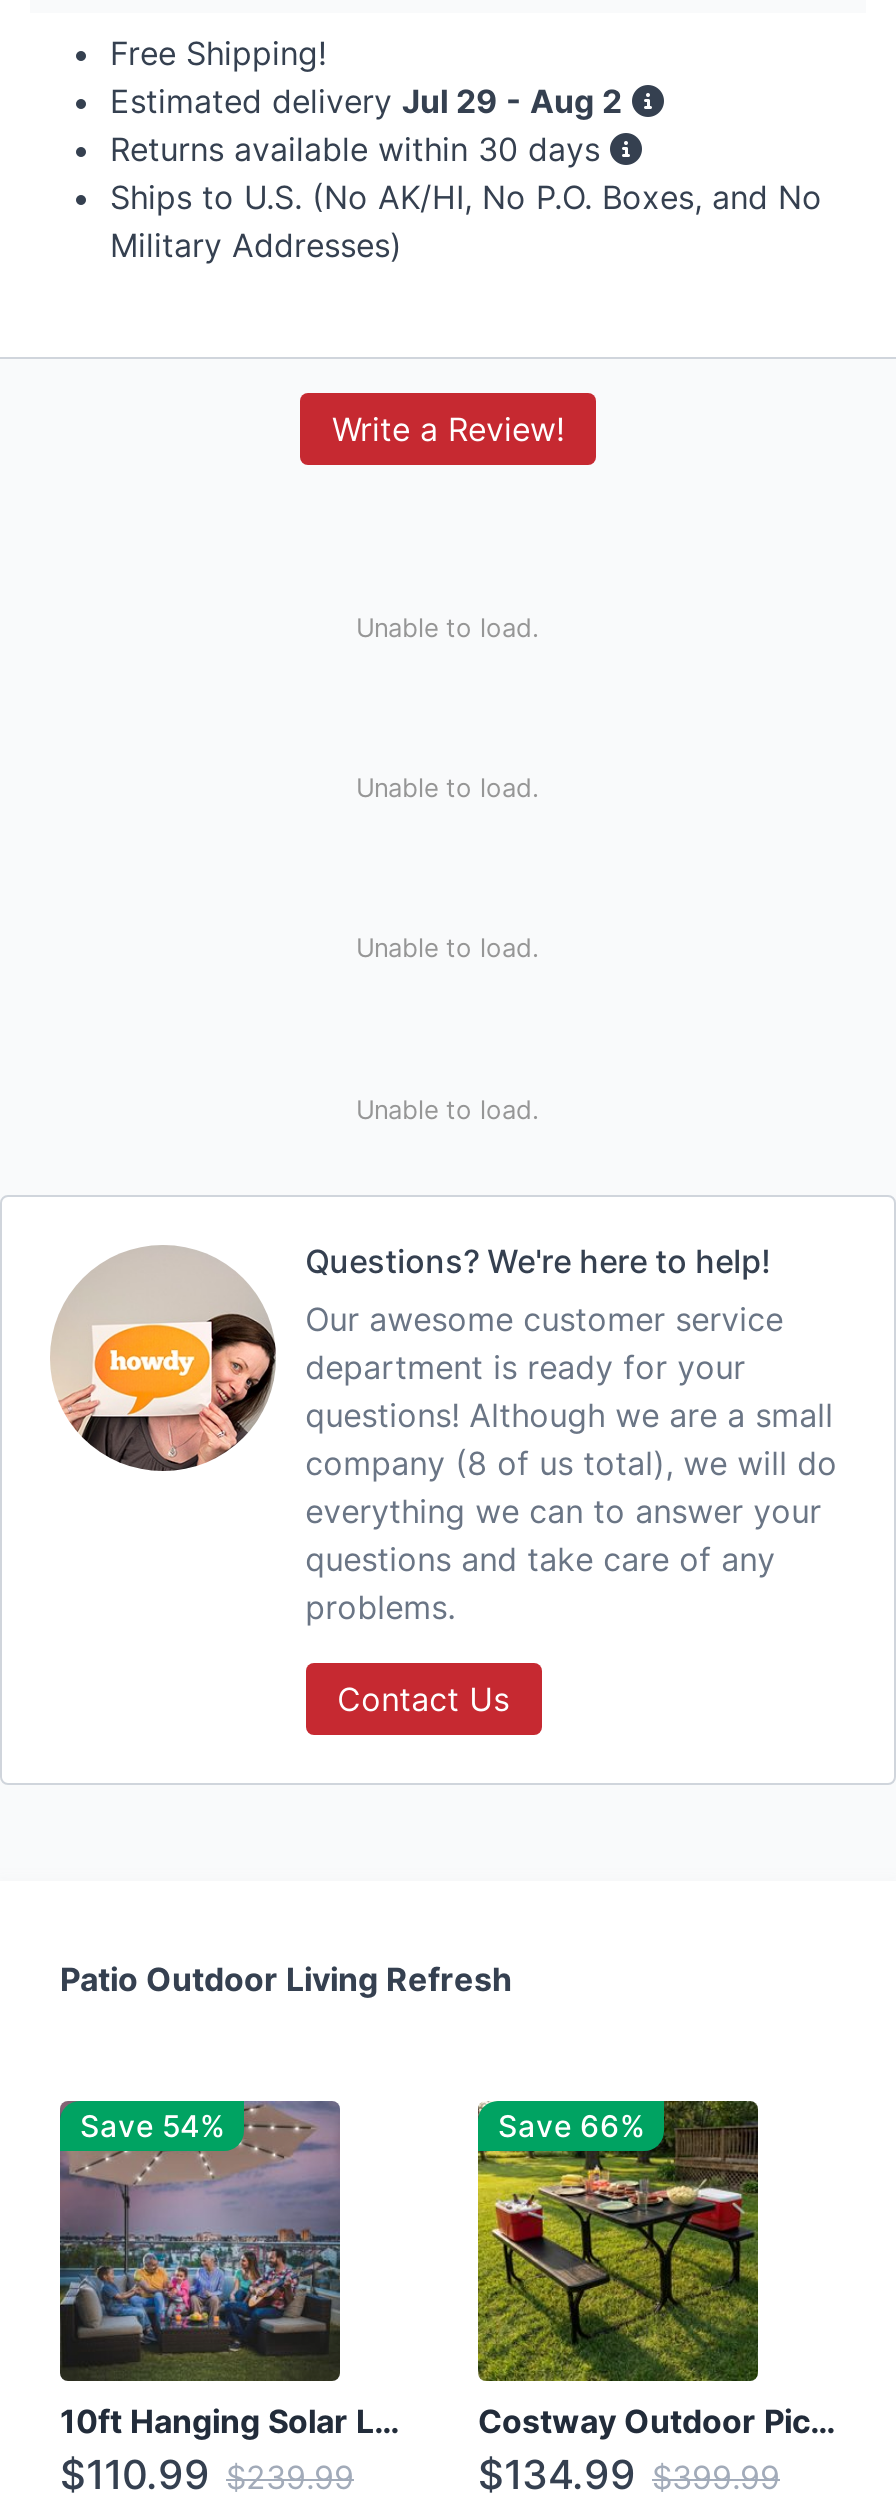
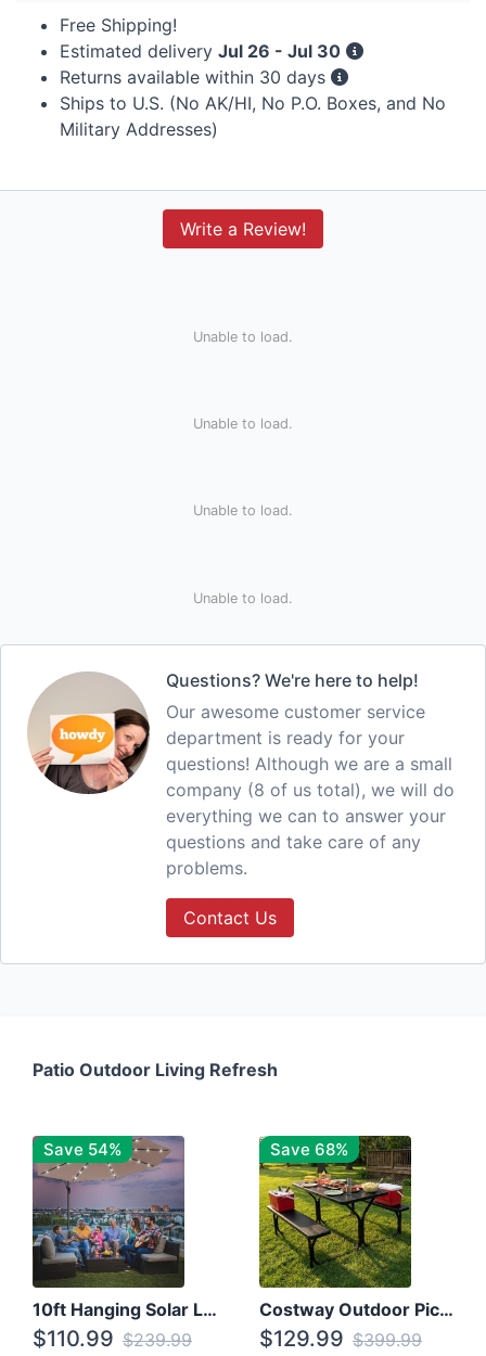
- Estimated delivery Jul 29 - Aug 2
+ Estimated delivery Jul 26 - Jul 30

- Save 66%
+ Save 68%

- $134.99 $399.99
+ $129.99 $399.99
